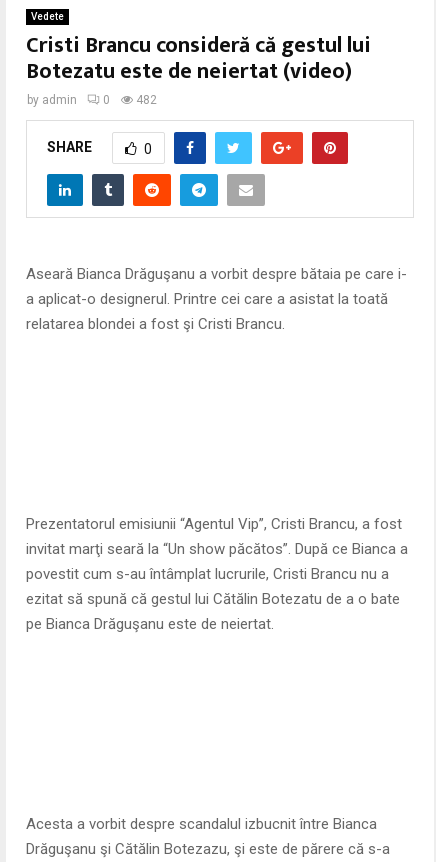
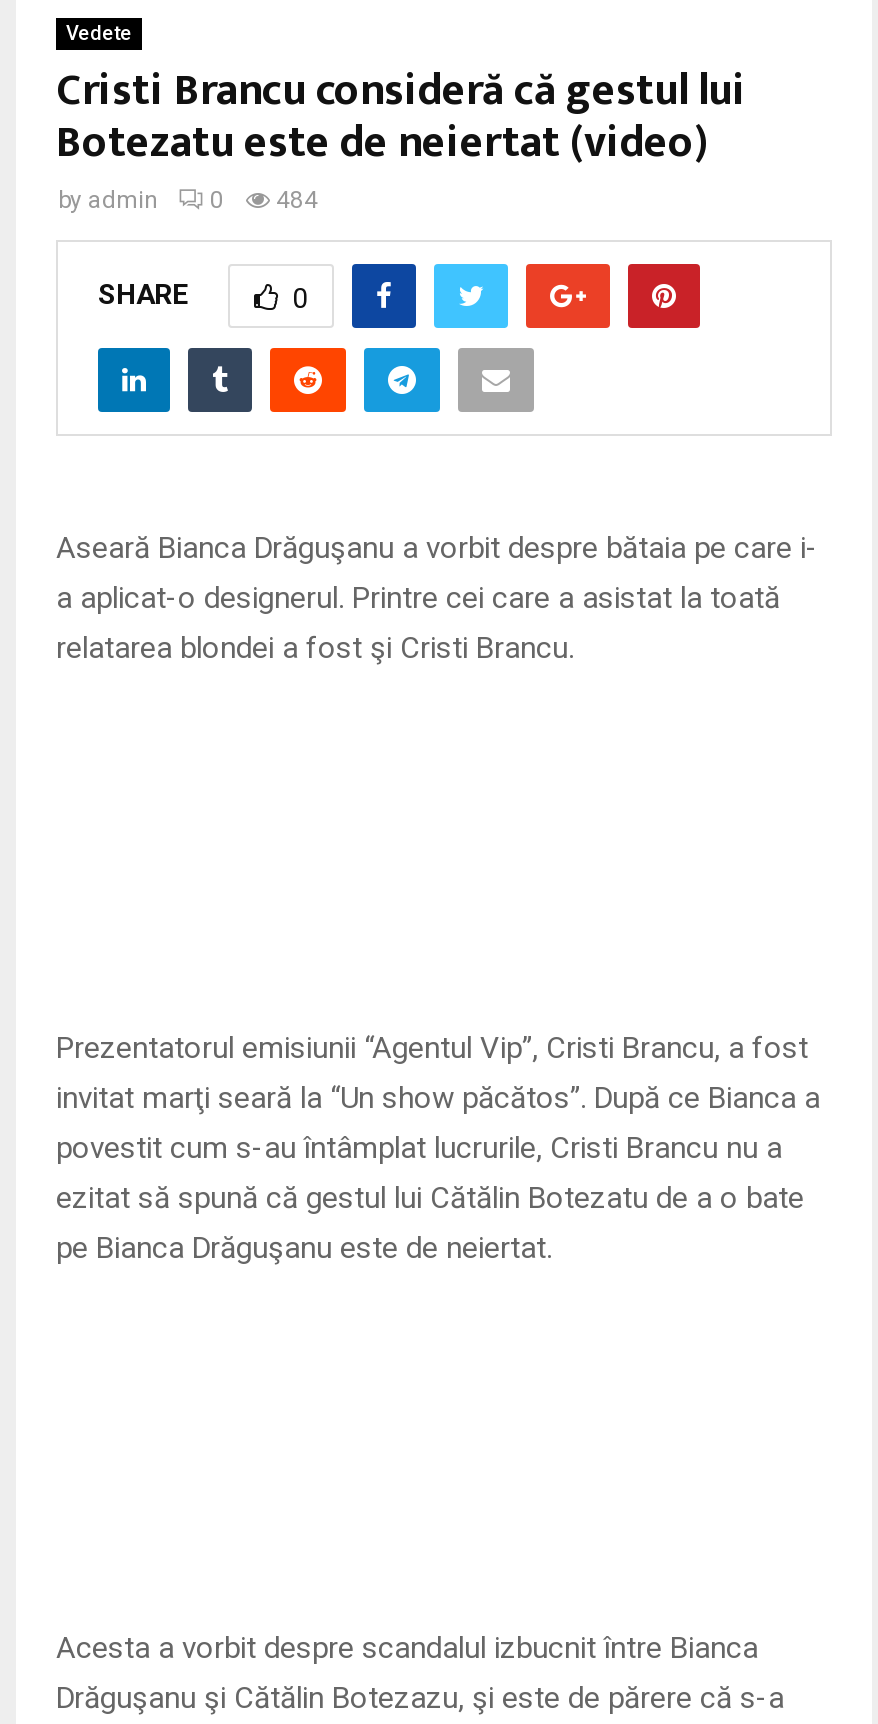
- by admin 0 482
+ by admin 0 484
